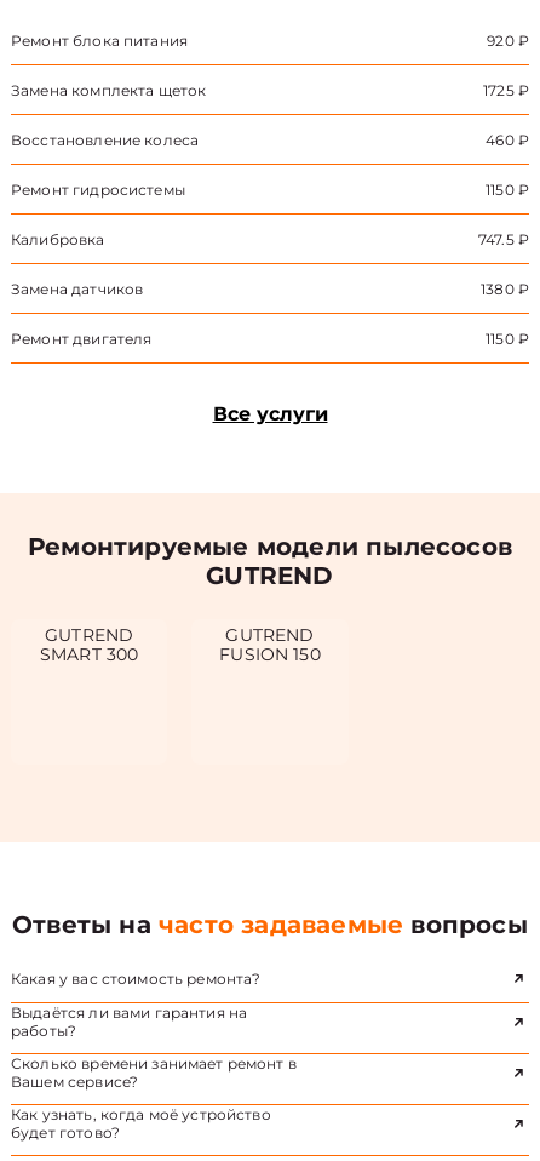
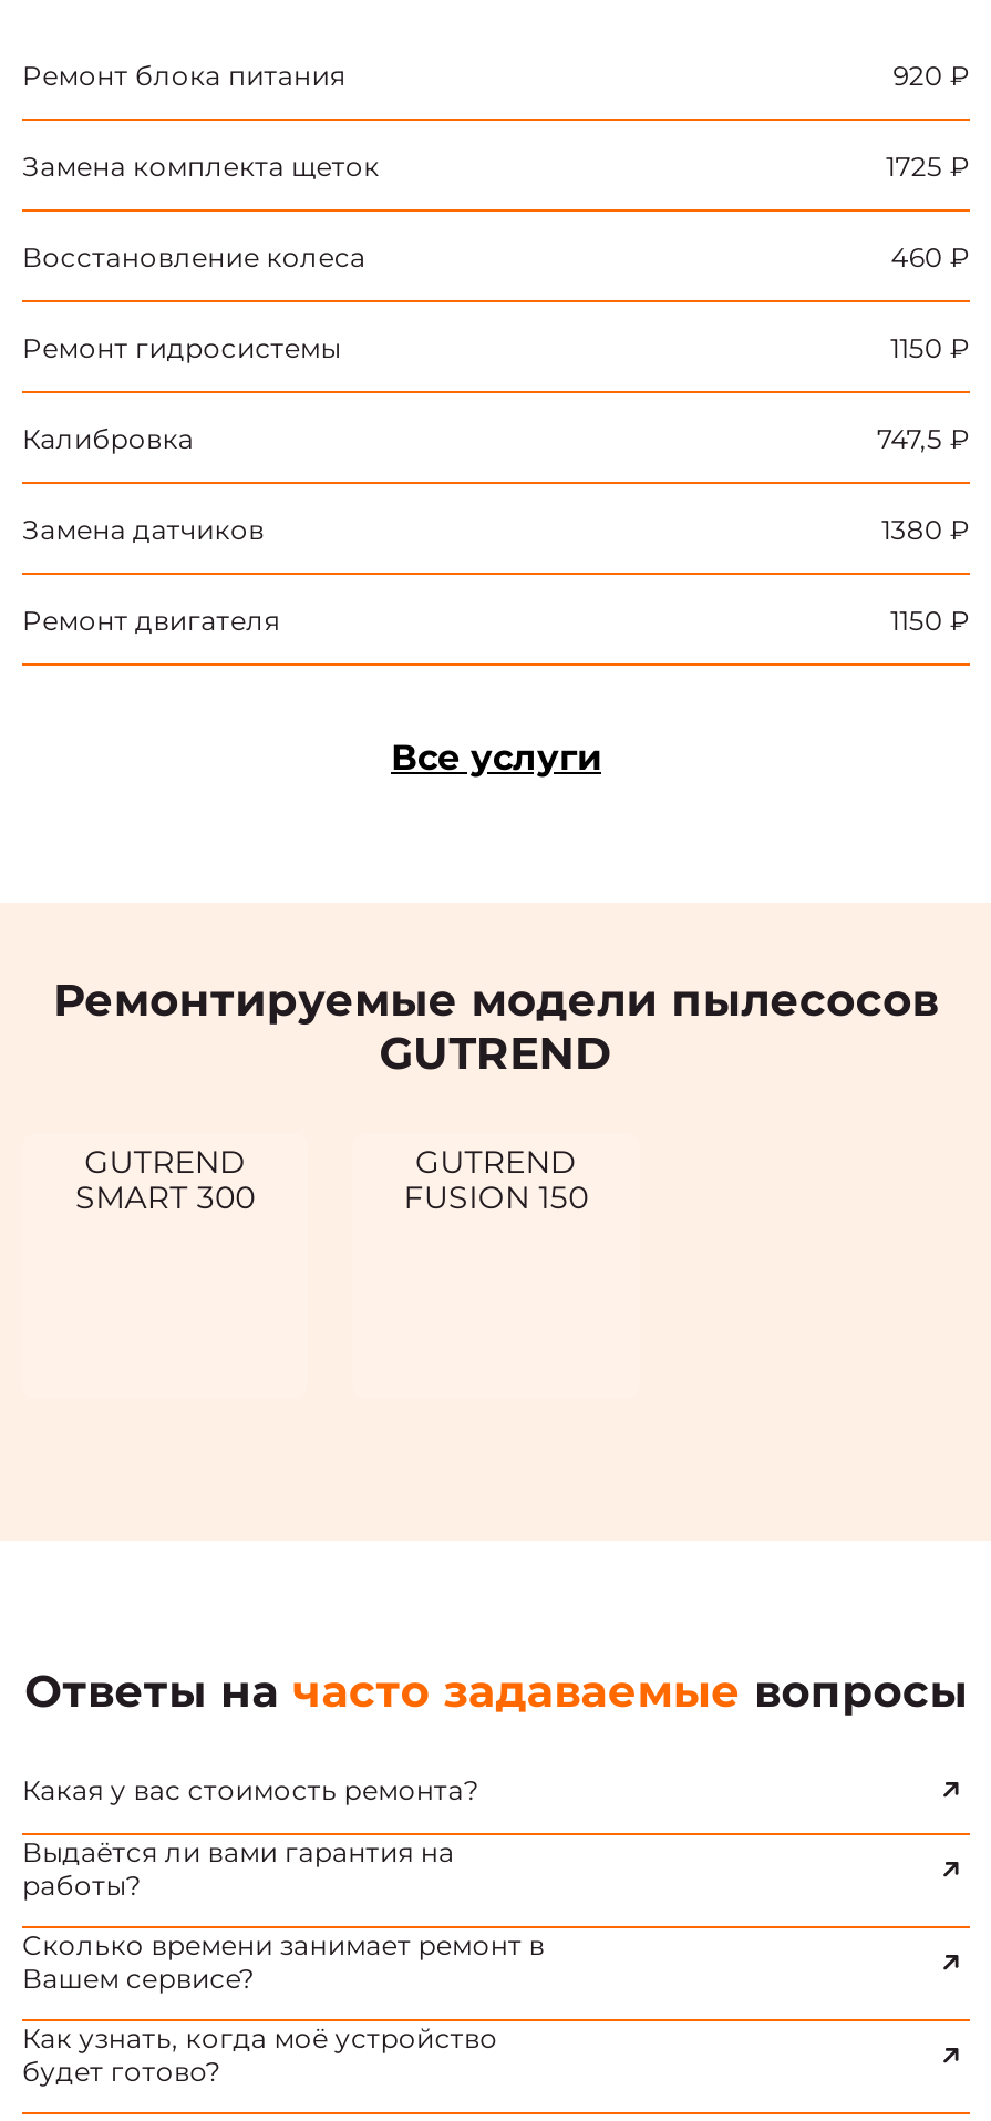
- 747.5 ₽
+ 747,5 ₽
